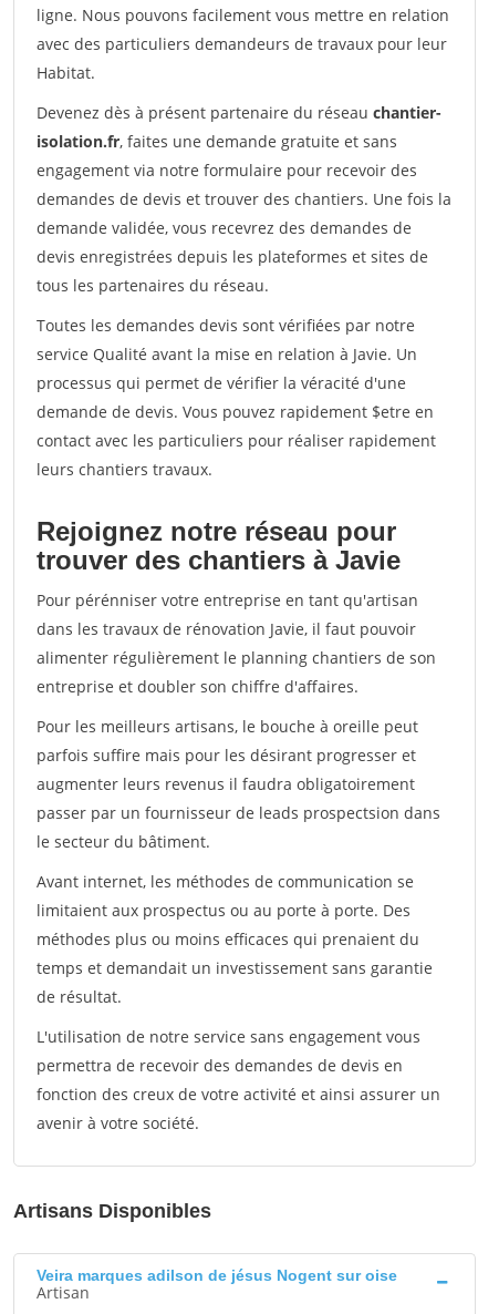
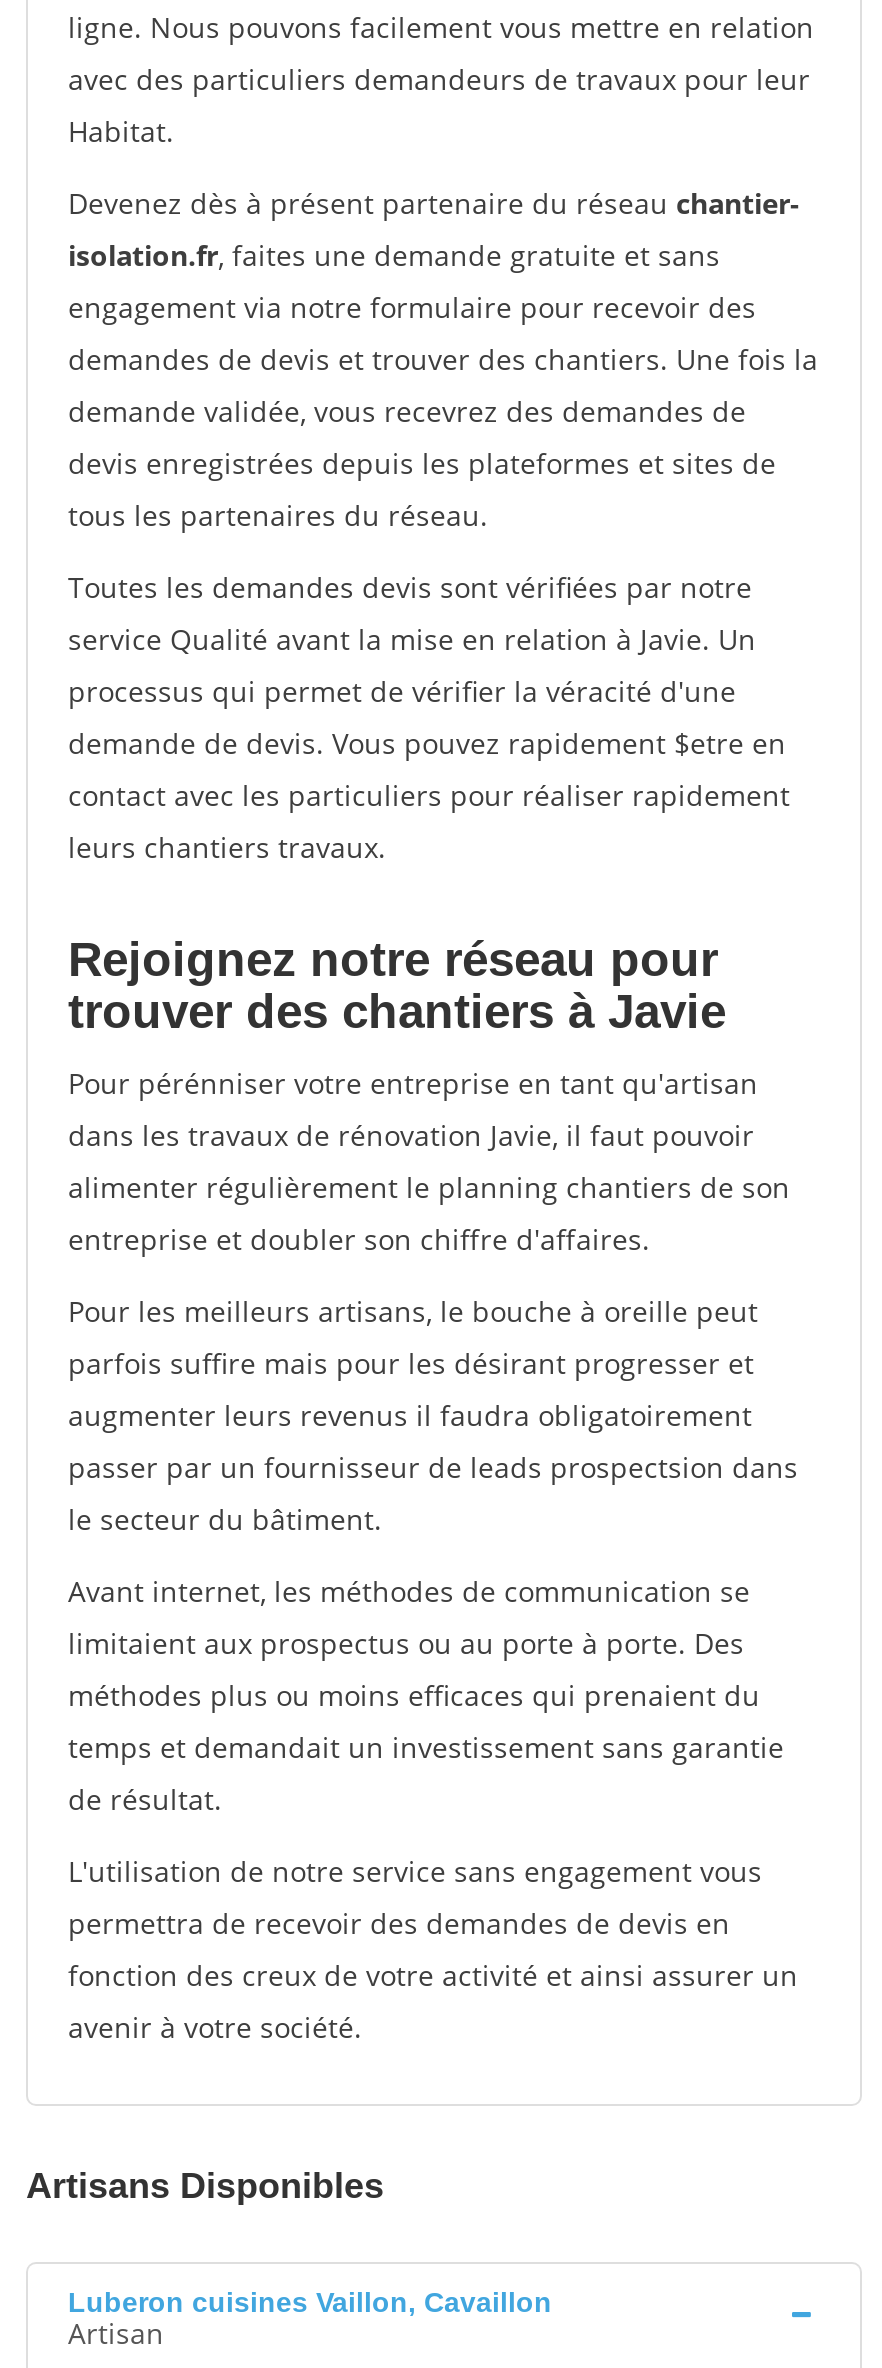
- Veira marques adilson de jésus Nogent sur oise
+ Luberon cuisines Vaillon, Cavaillon
